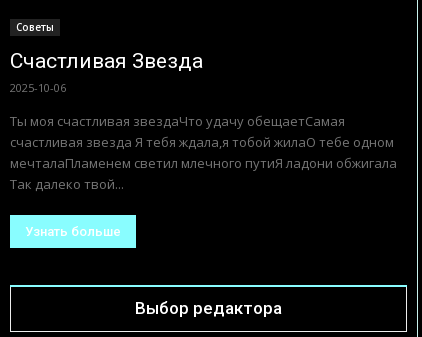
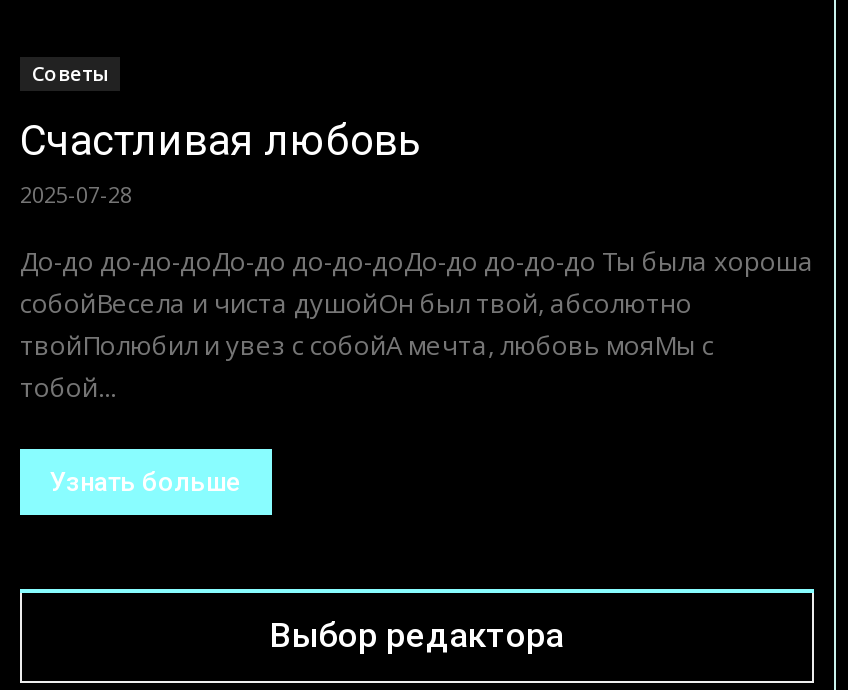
- Счастливая Звезда
- 2025-10-06
+ Счастливая любовь
+ 2025-07-28

- Ты моя счастливая звездаЧто удачу обещаетСамая
- счастливая звезда Я тебя ждала,я тобой жилаО тебе одном
- мечталаПламенем светил млечного путиЯ ладони обжигала
- Так далеко твой...
+ До-до до-до-доДо-до до-до-доДо-до до-до-до Ты была хороша
+ собойВесела и чиста душойОн был твой, абсолютно
+ твойПолюбил и увез с собойА мечта, любовь мояМы с
+ тобой...
